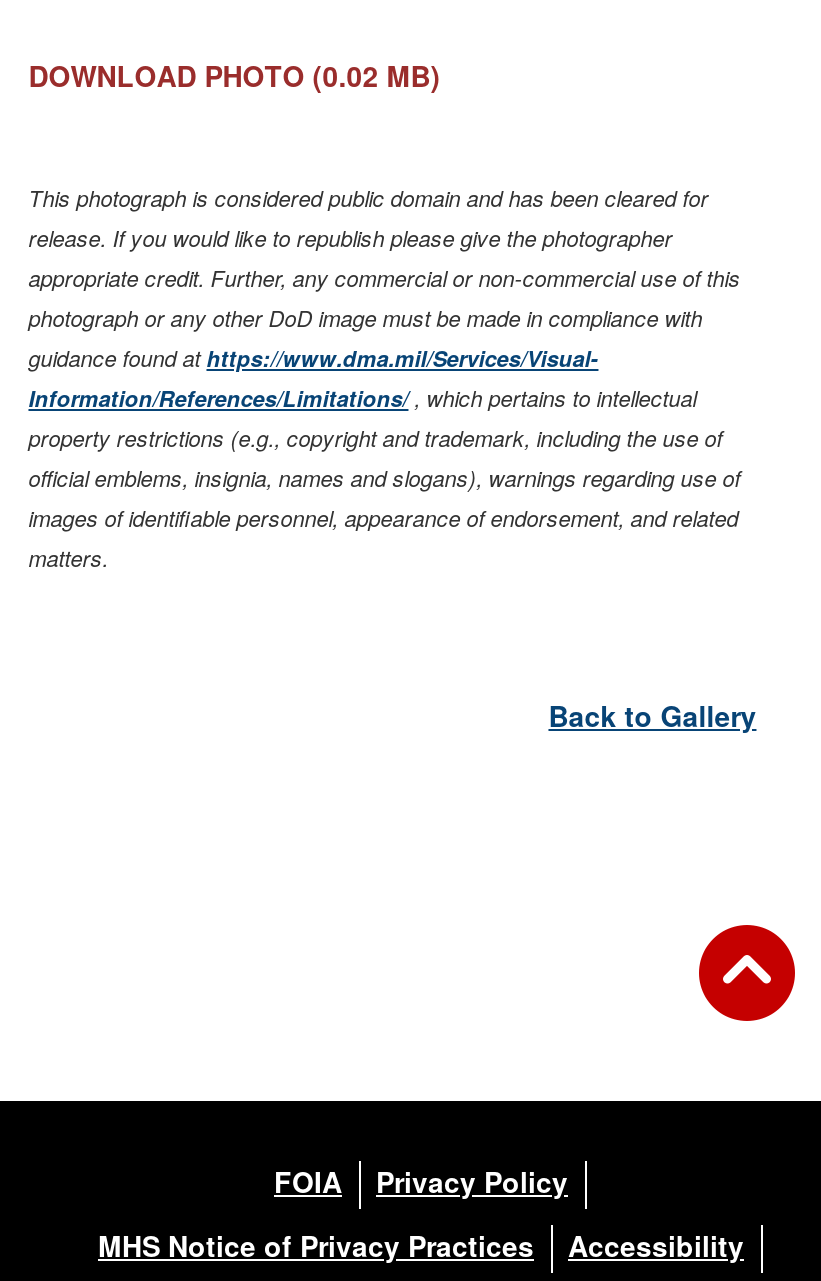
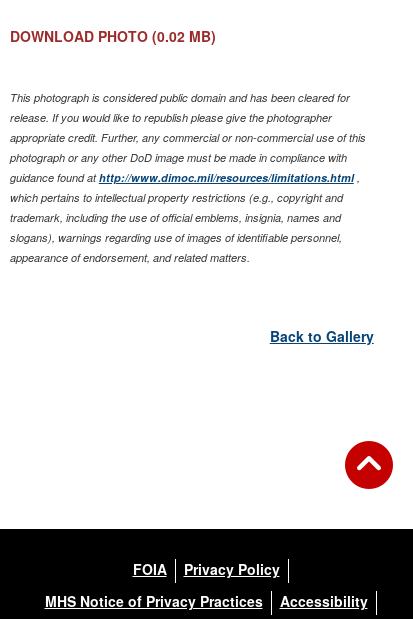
- guidance found at https://www.dma.mil/Services/Visual-
- Information/References/Limitations/, which pertains to intellectual
- property restrictions (e.g., copyright and trademark, including the use of
- official emblems, insignia, names and slogans), warnings regarding use of
- images of identifiable personnel, appearance of endorsement, and related
- matters.
+ guidance found at http://www.dimoc.mil/resources/limitations.html,
+ which pertains to intellectual property restrictions (e.g., copyright and
+ trademark, including the use of official emblems, insignia, names and
+ slogans), warnings regarding use of images of identifiable personnel,
+ appearance of endorsement, and related matters.
